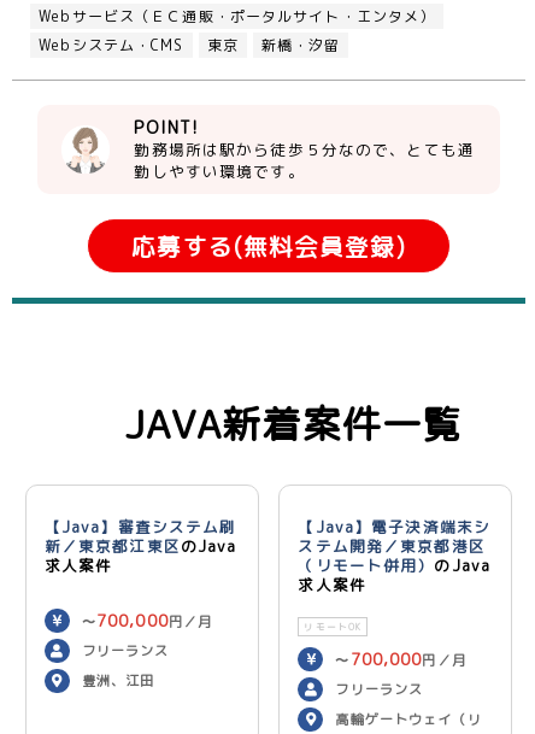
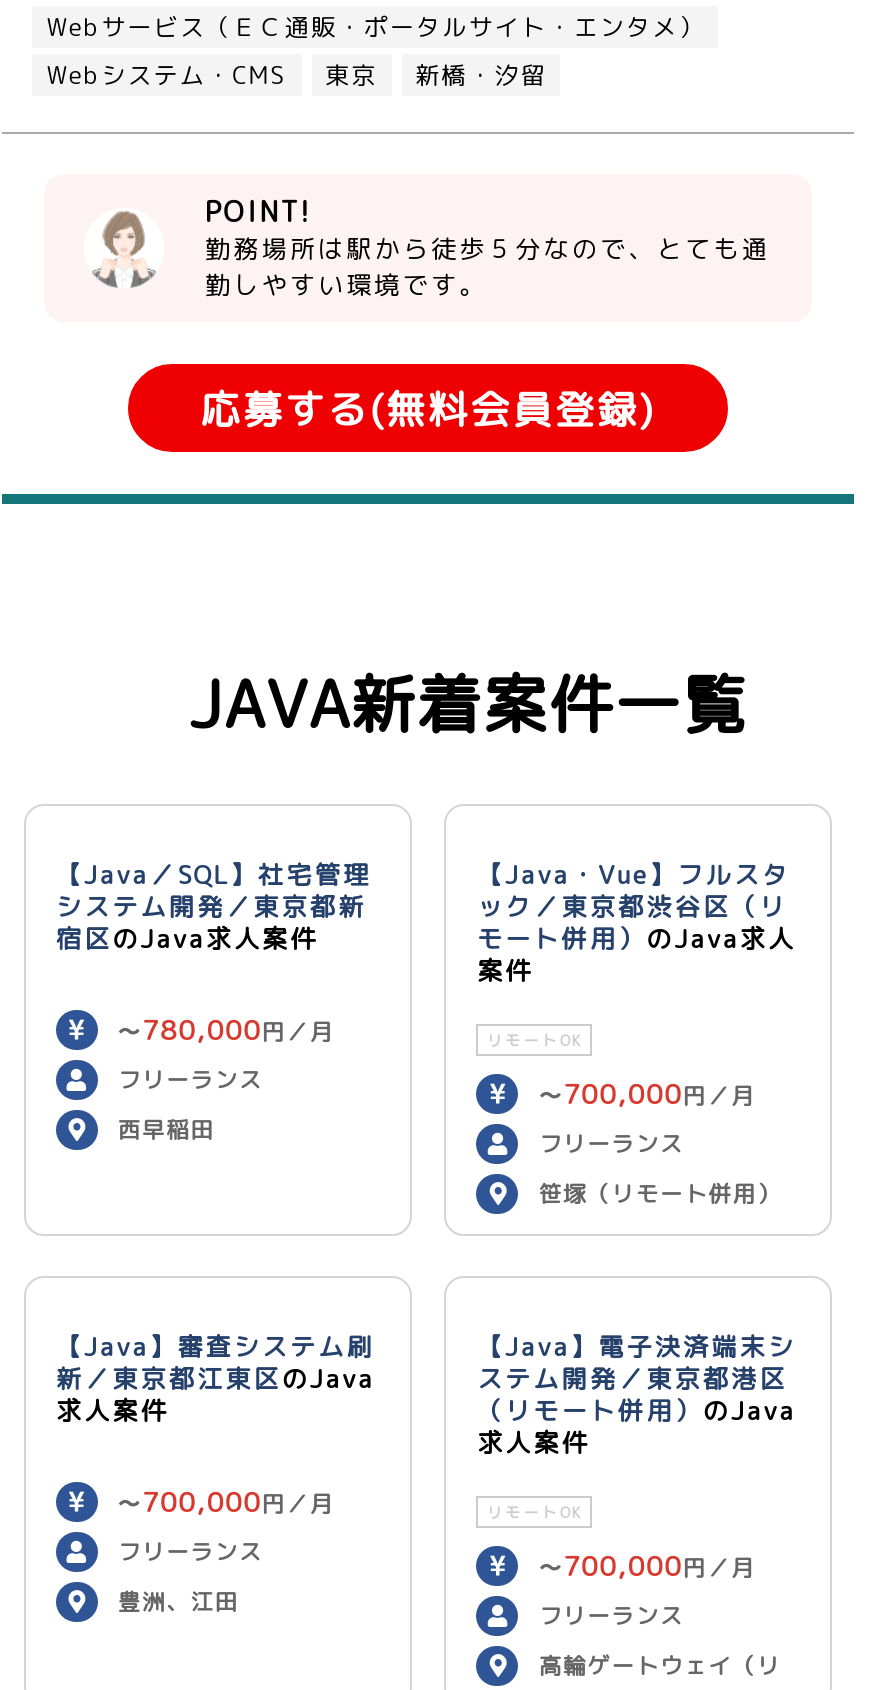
+ 【Java／SQL】社宅管理
+ システム開発／東京都新
+ 宿区のJava求人案件
+ 〜780,000円／月
+ フリーランス
+ 西早稲田

+ 【Java・Vue】フルスタ
+ ック／東京都渋谷区（リ
+ モート併用）のJava求人
+ 案件
+ リモートOK
+ 〜700,000円／月
+ フリーランス
+ 笹塚（リモート併用）
